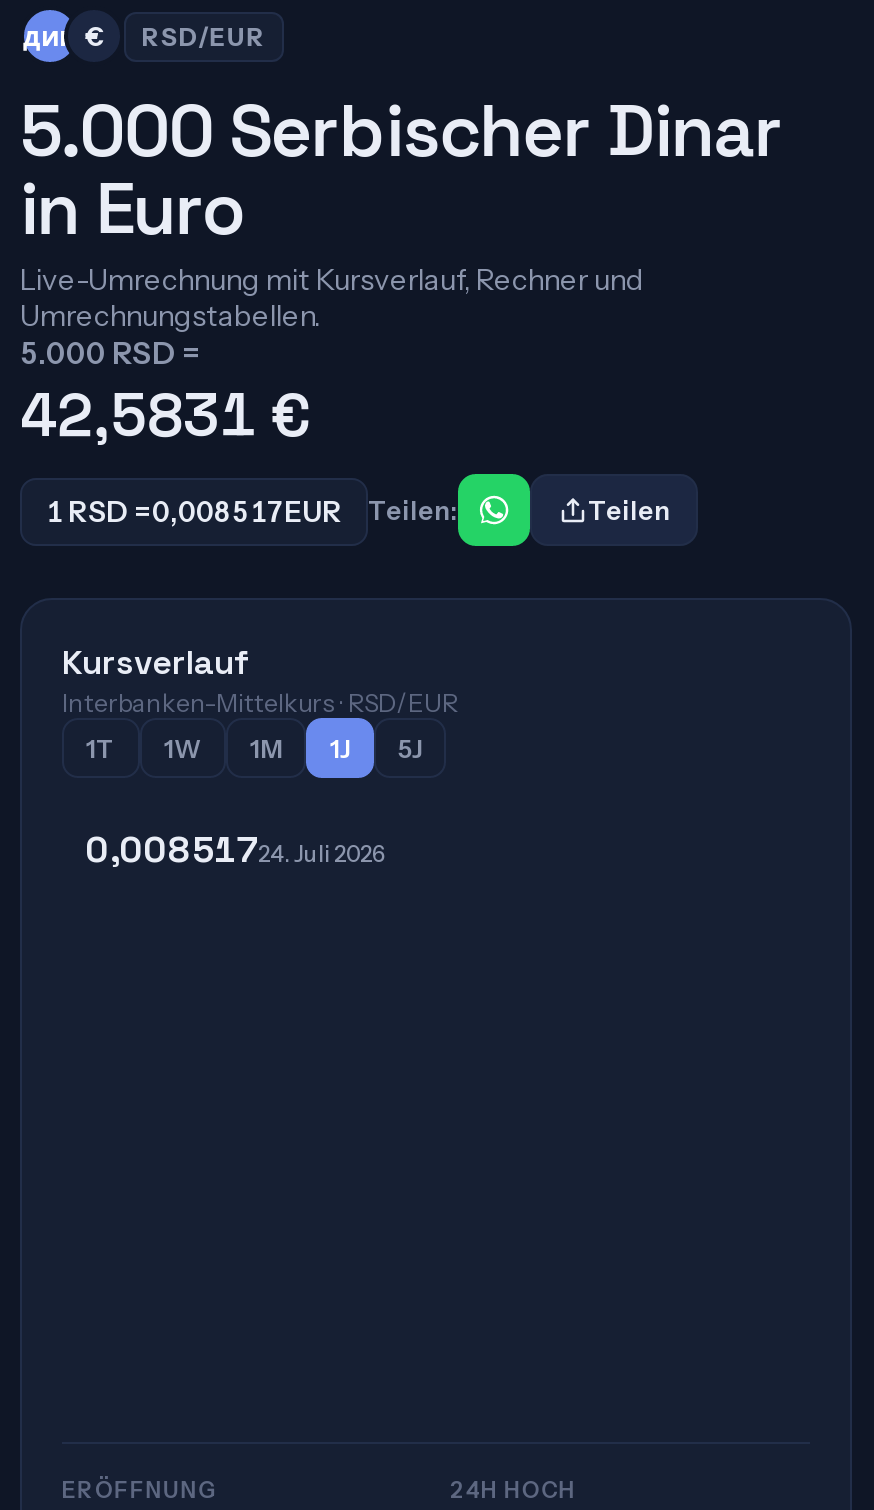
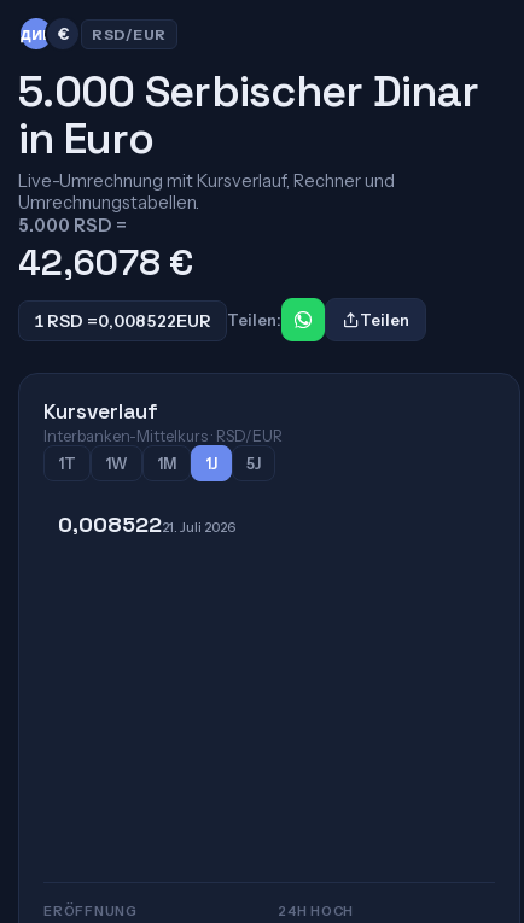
- 42,5831 €
+ 42,6078 €

- 1 RSD =0,008517EUR Teilen:
+ 1 RSD =0,008522EUR Teilen:

- 0,00851724. Juli 2026
+ 0,00852221. Juli 2026
